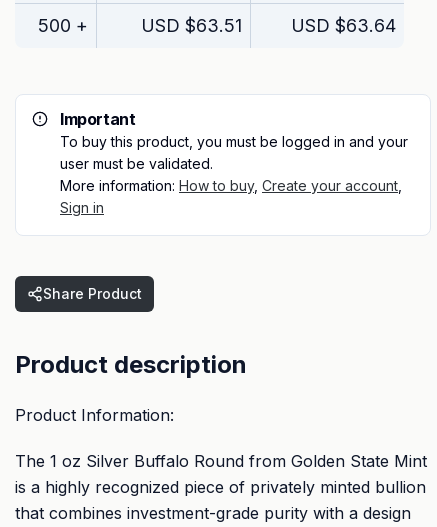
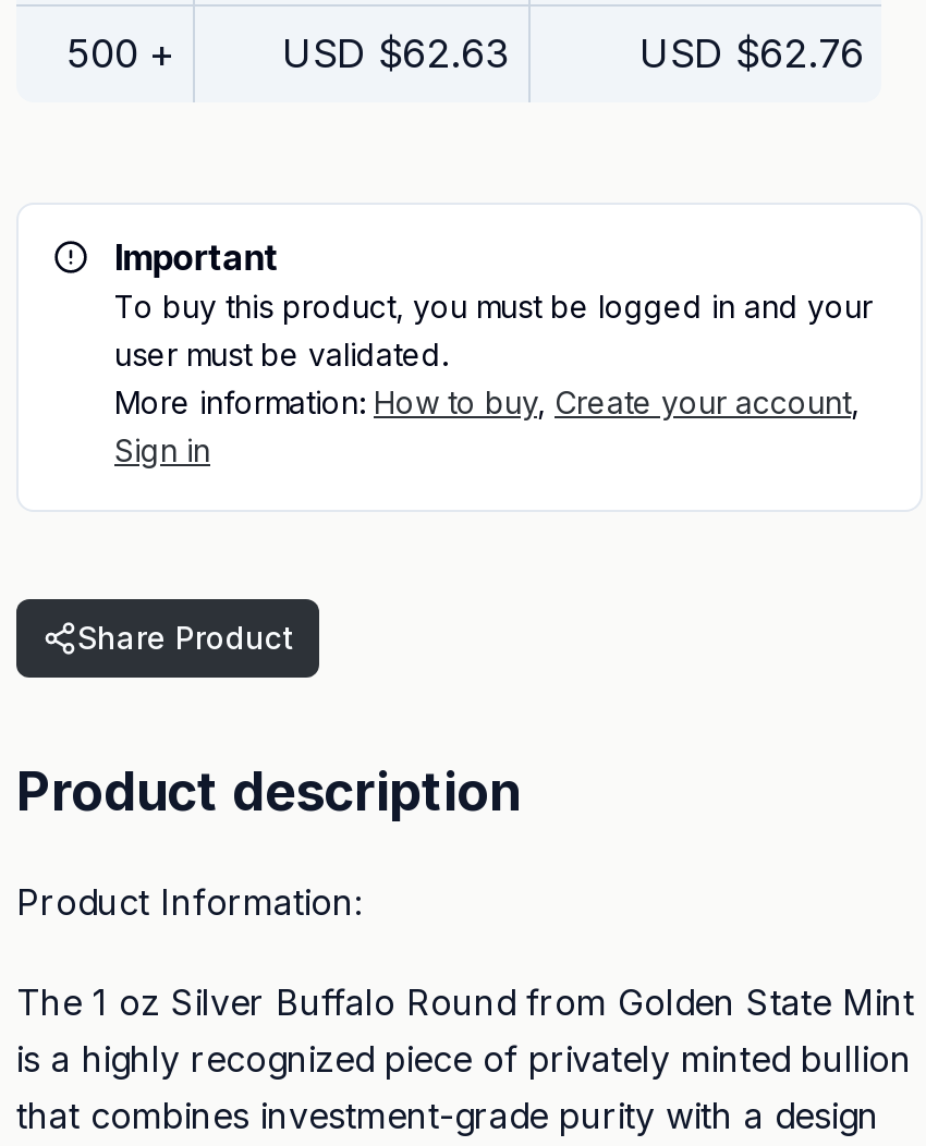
- USD $63.51
+ USD $62.63

- USD $63.64
+ USD $62.76
